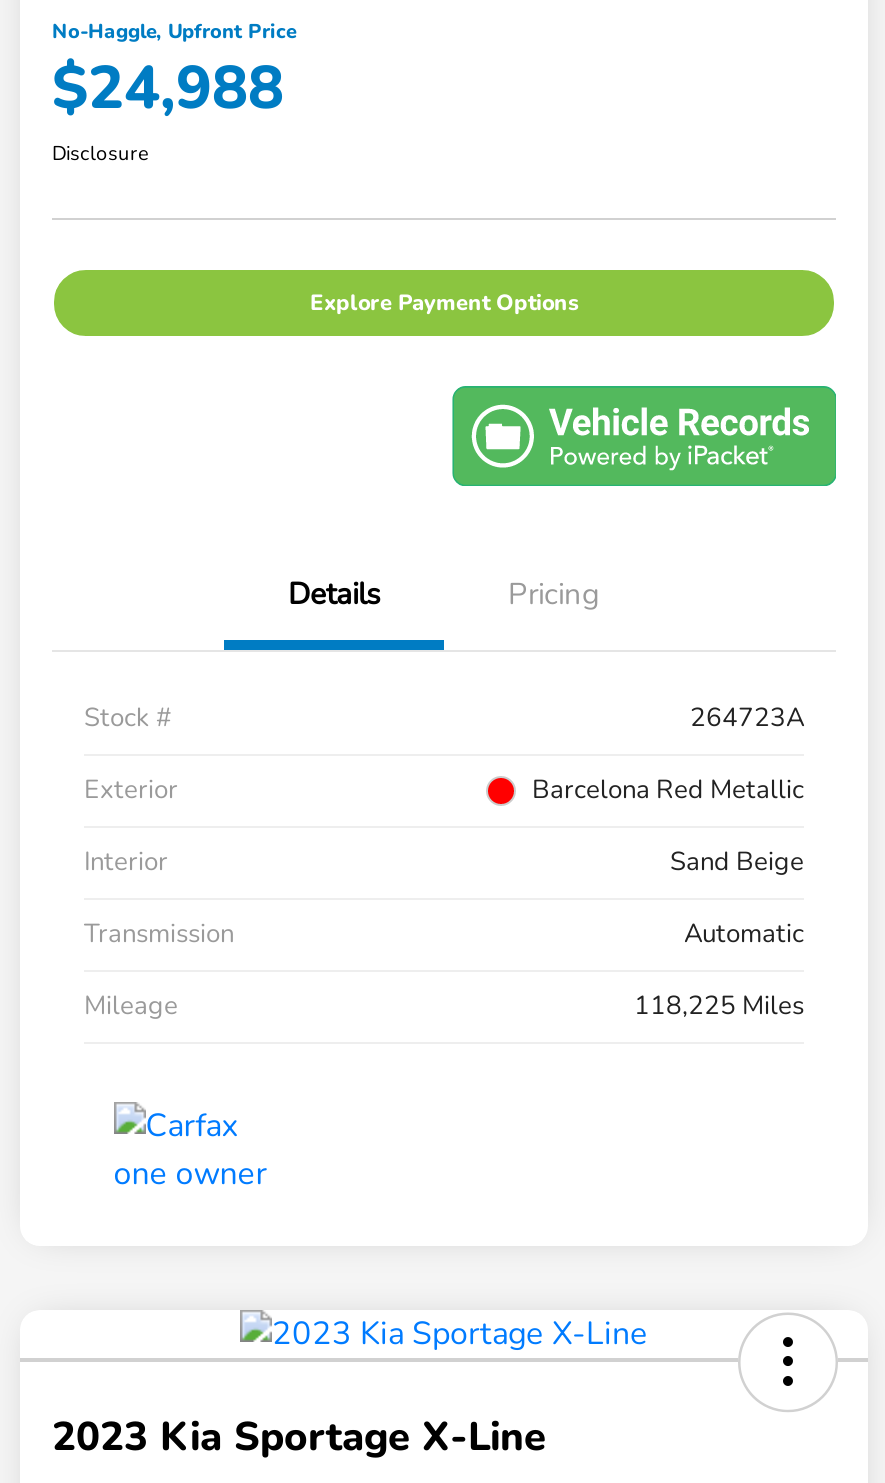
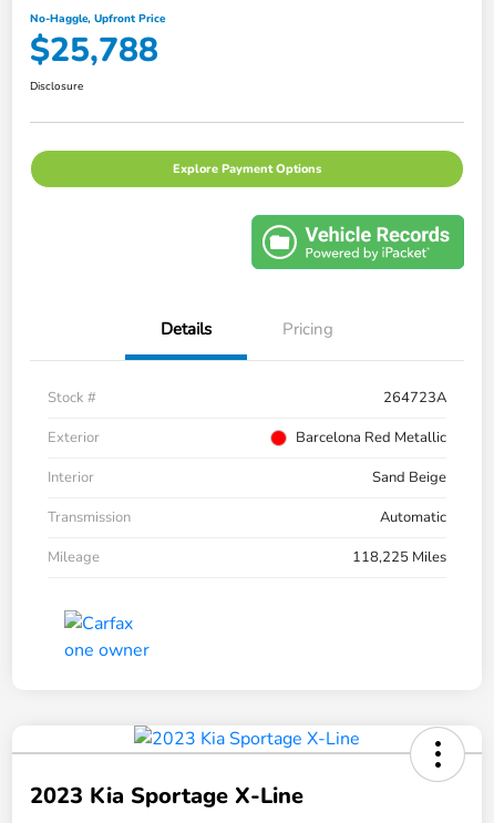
- $24,988
+ $25,788
